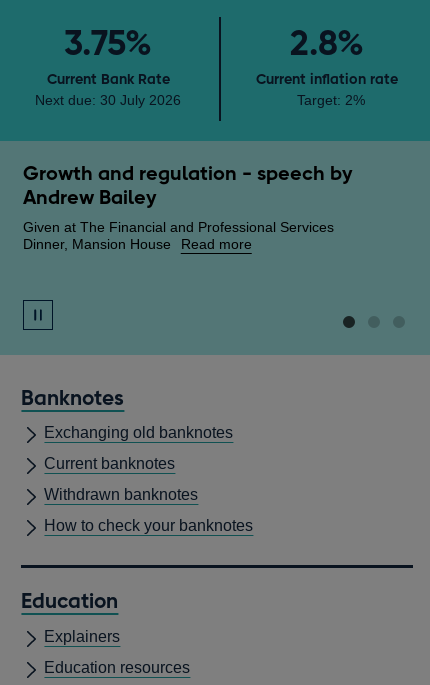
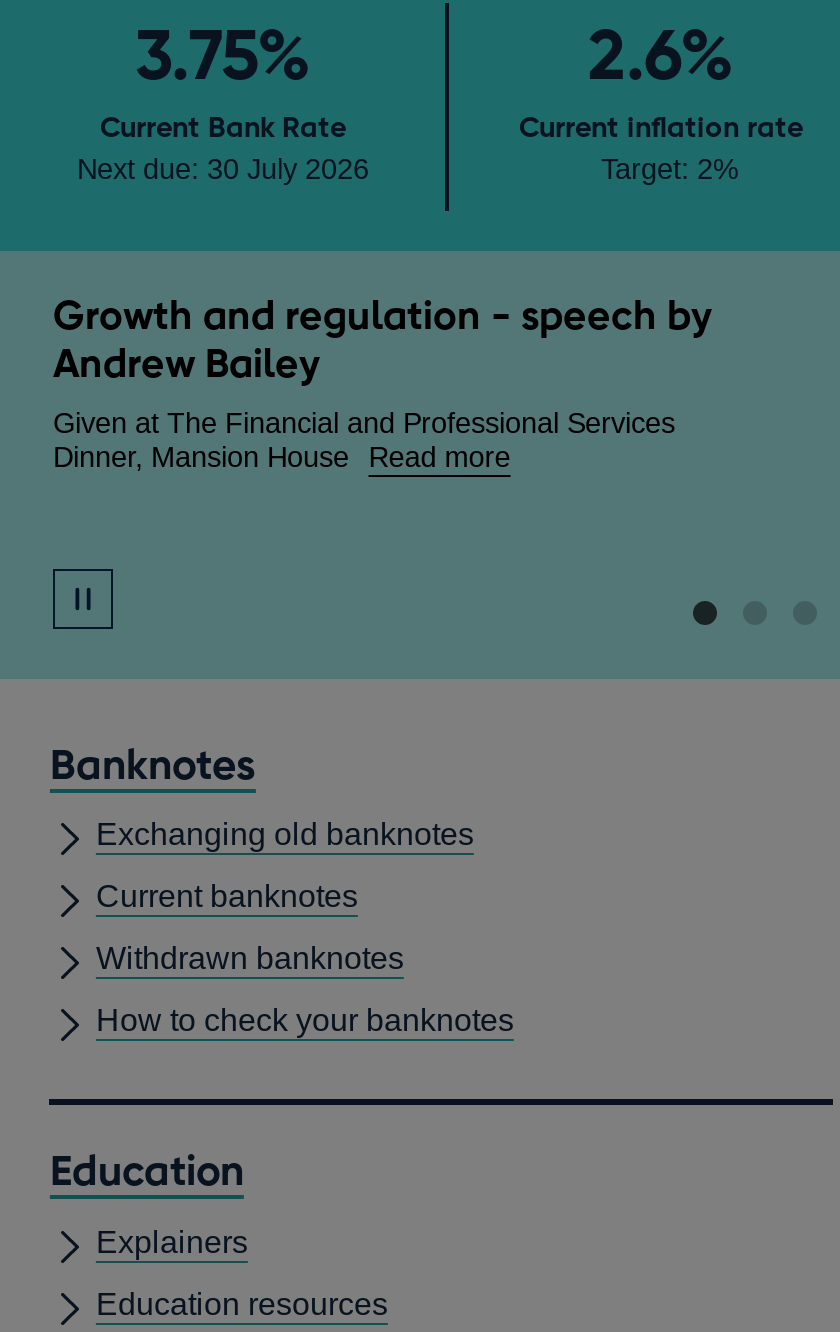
- 2.8%
+ 2.6%
